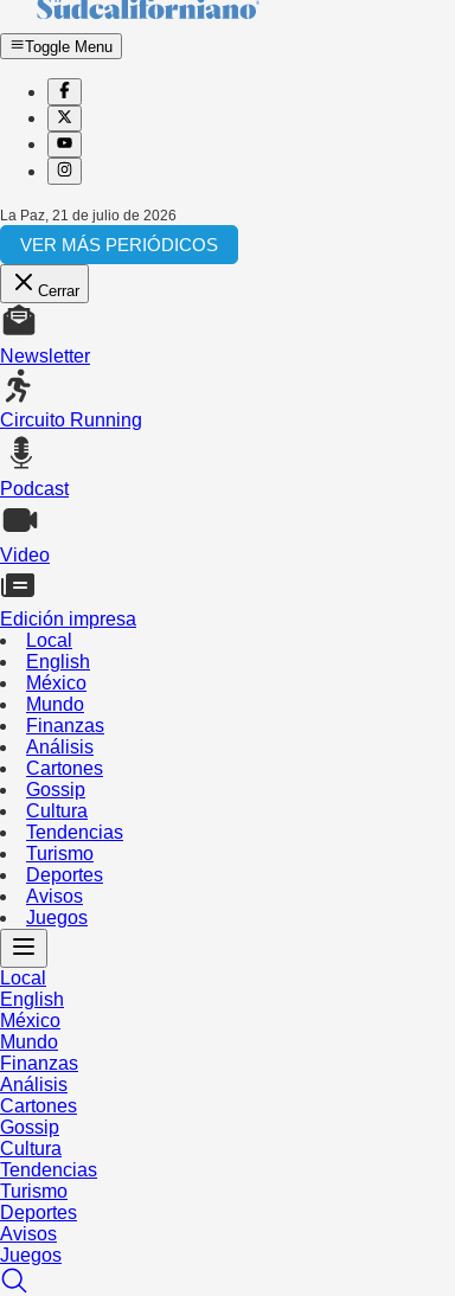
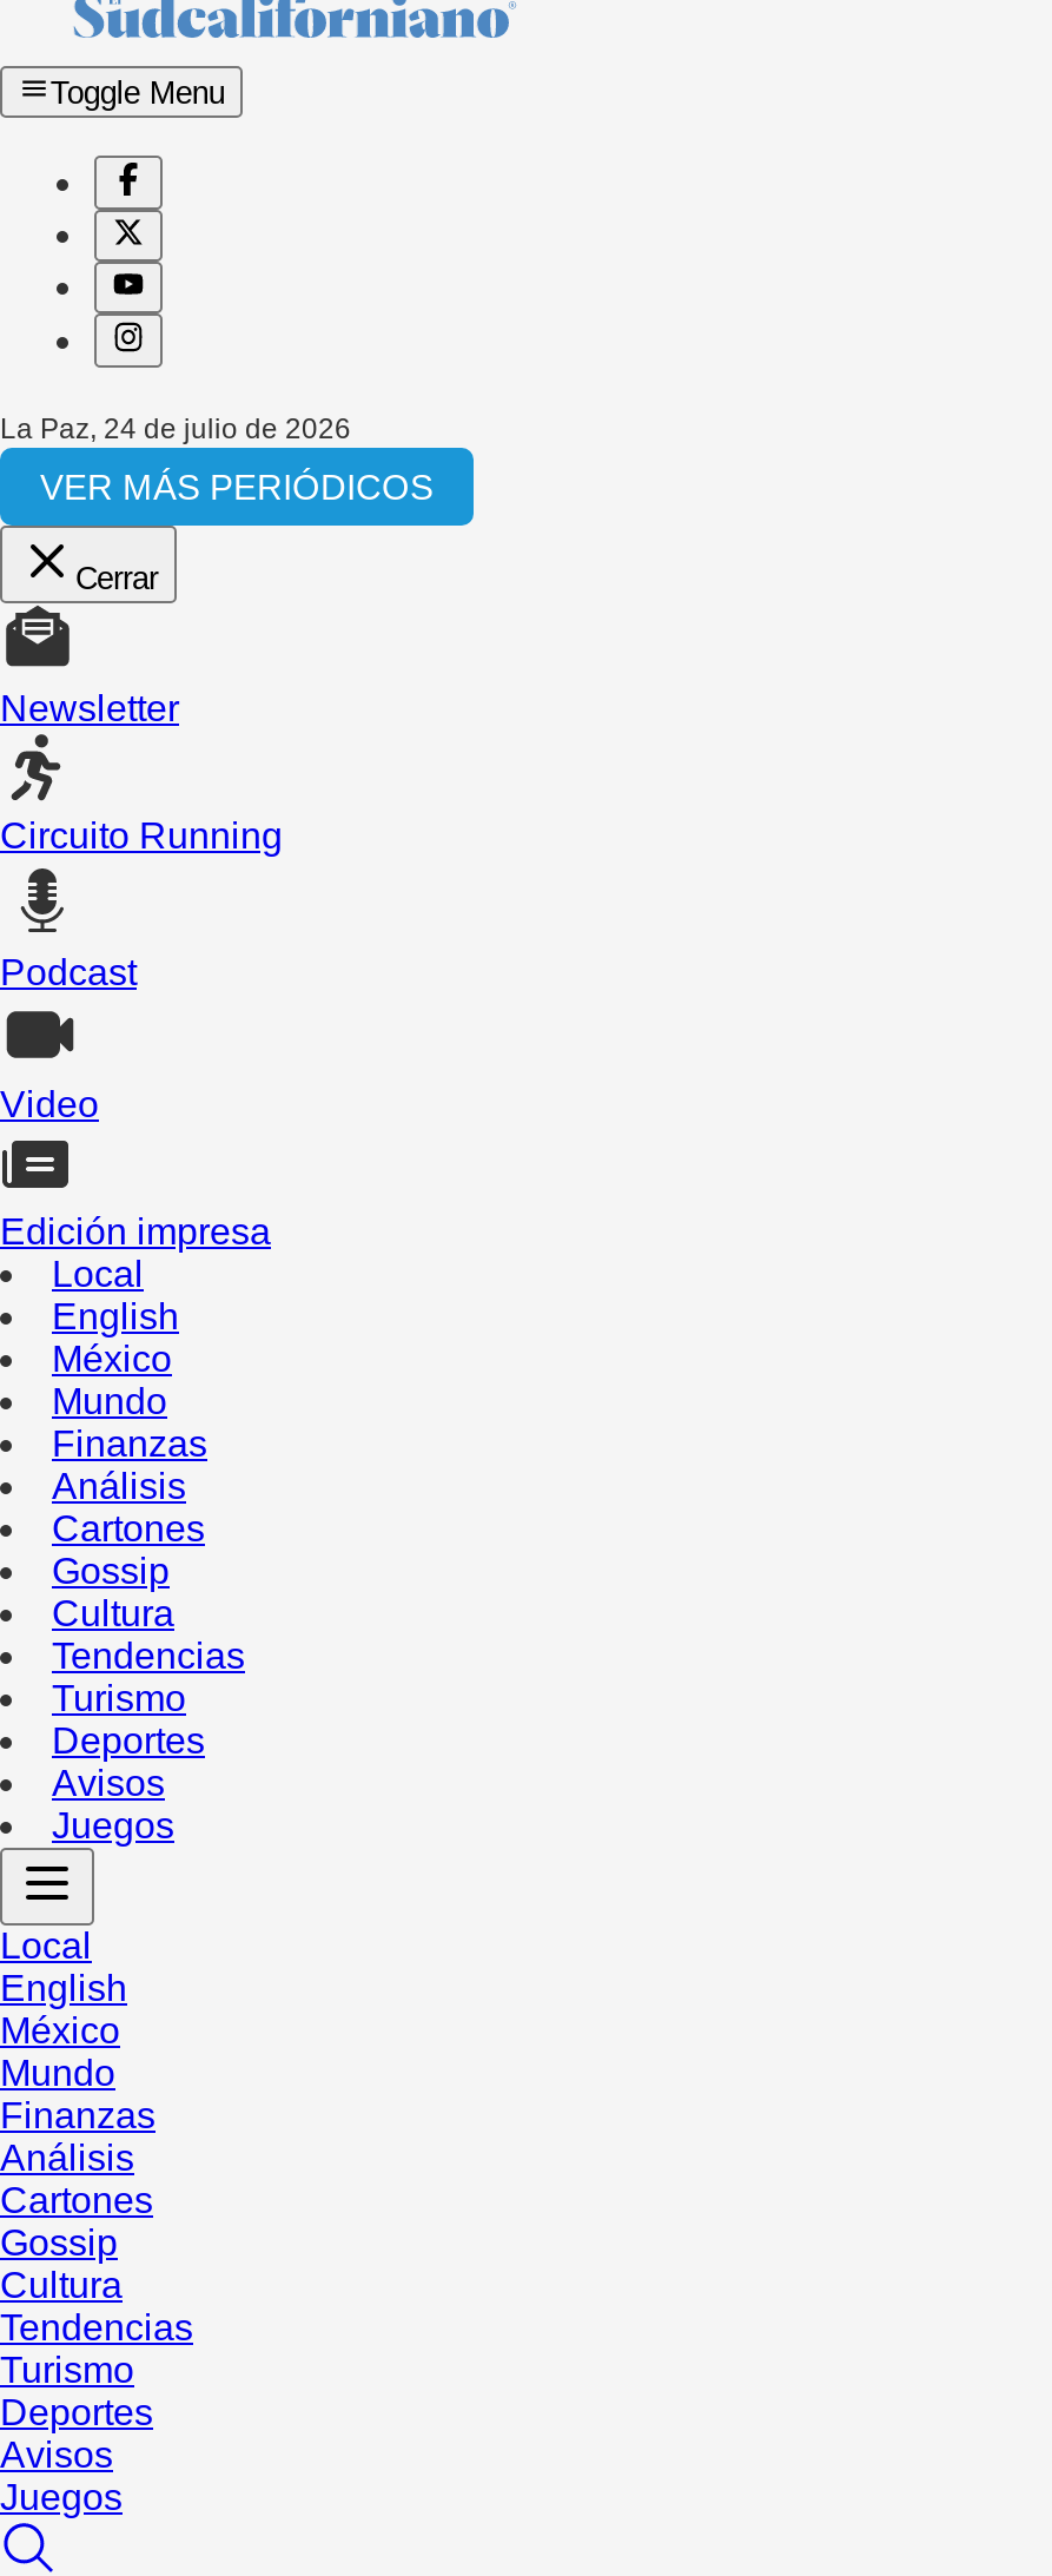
- La Paz, 21 de julio de 2026
+ La Paz, 24 de julio de 2026
